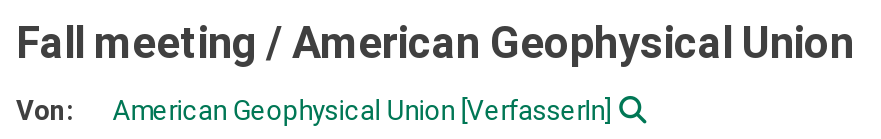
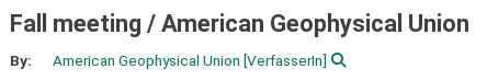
- Von:
+ By:
